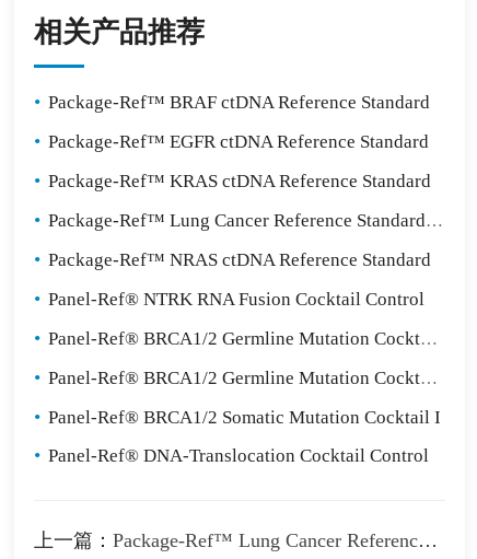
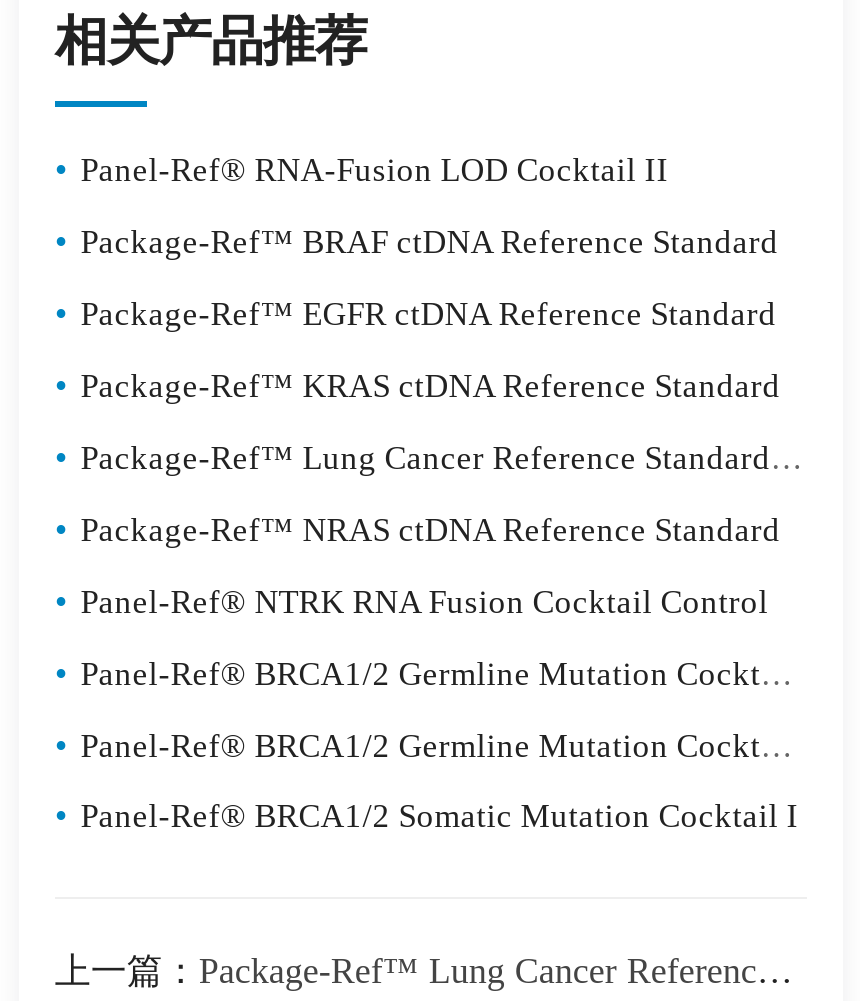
+ • Panel-Ref® RNA-Fusion LOD Cocktail II

moved down: • Package-Ref™ BRAF ctDNA Reference Standard | • Package-Ref™ EGFR ctDNA Reference Standard | • Package-Ref™ KRAS ctDNA Reference Standard | • Package-Ref™ NRAS ctDNA Reference Standard | • Panel-Ref® NTRK RNA Fusion Cocktail Control | • Panel-Ref® BRCA1/2 Somatic Mutation Cocktail I

- • Panel-Ref® DNA-Translocation Cocktail Control
